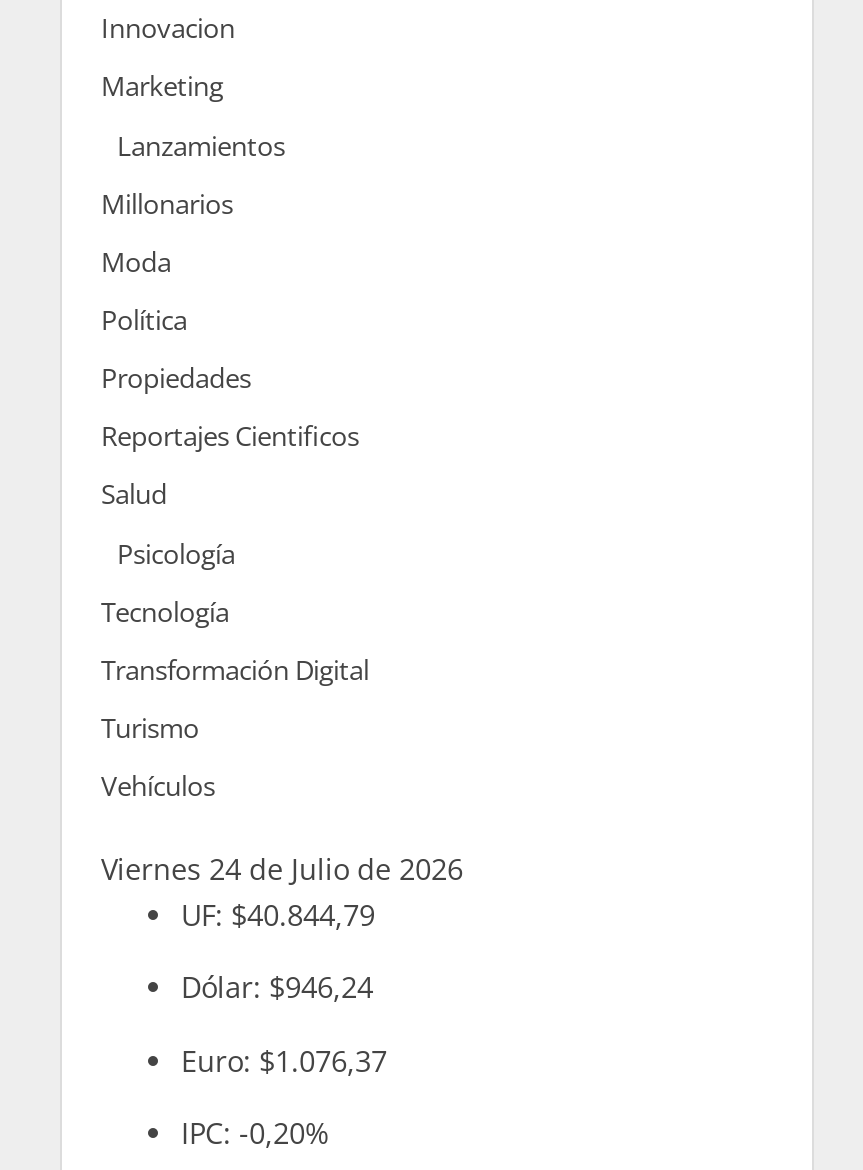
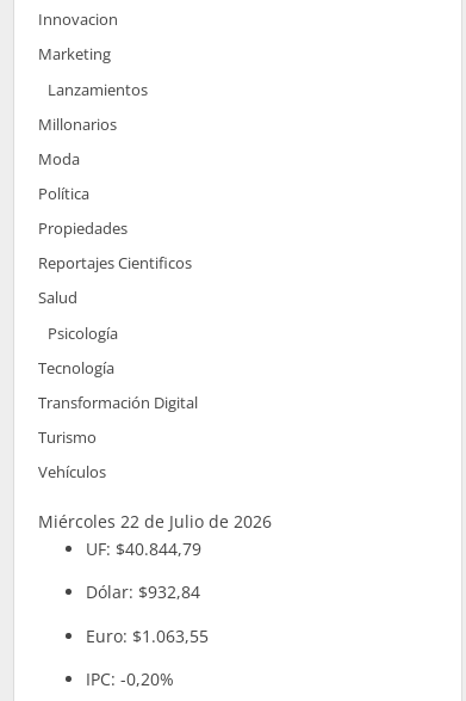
- Viernes 24 de Julio de 2026
+ Miércoles 22 de Julio de 2026

- Dólar: $946,24
+ Dólar: $932,84

- Euro: $1.076,37
+ Euro: $1.063,55
